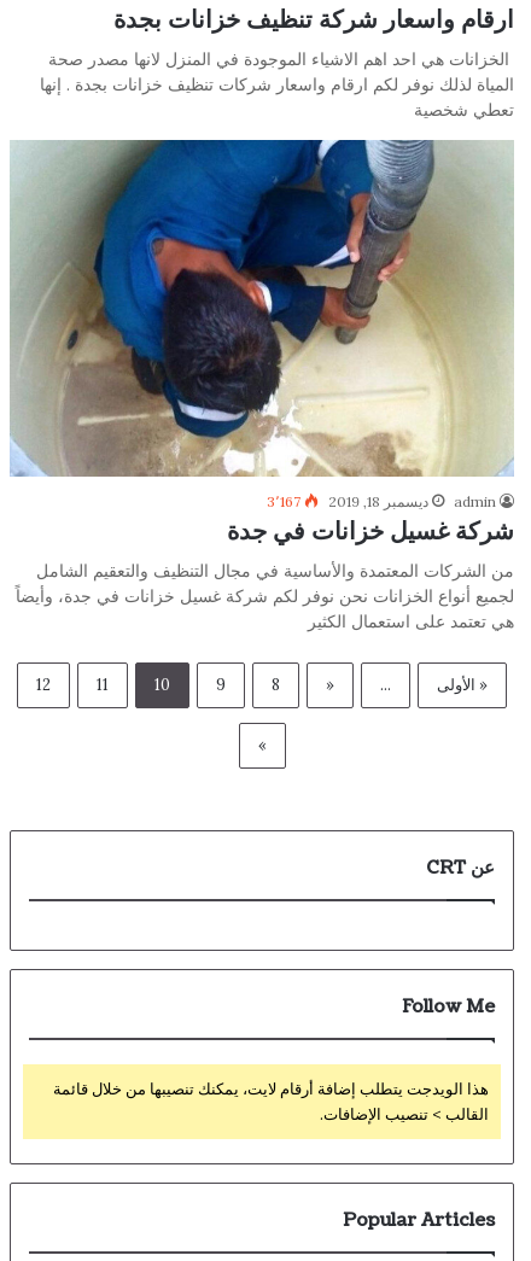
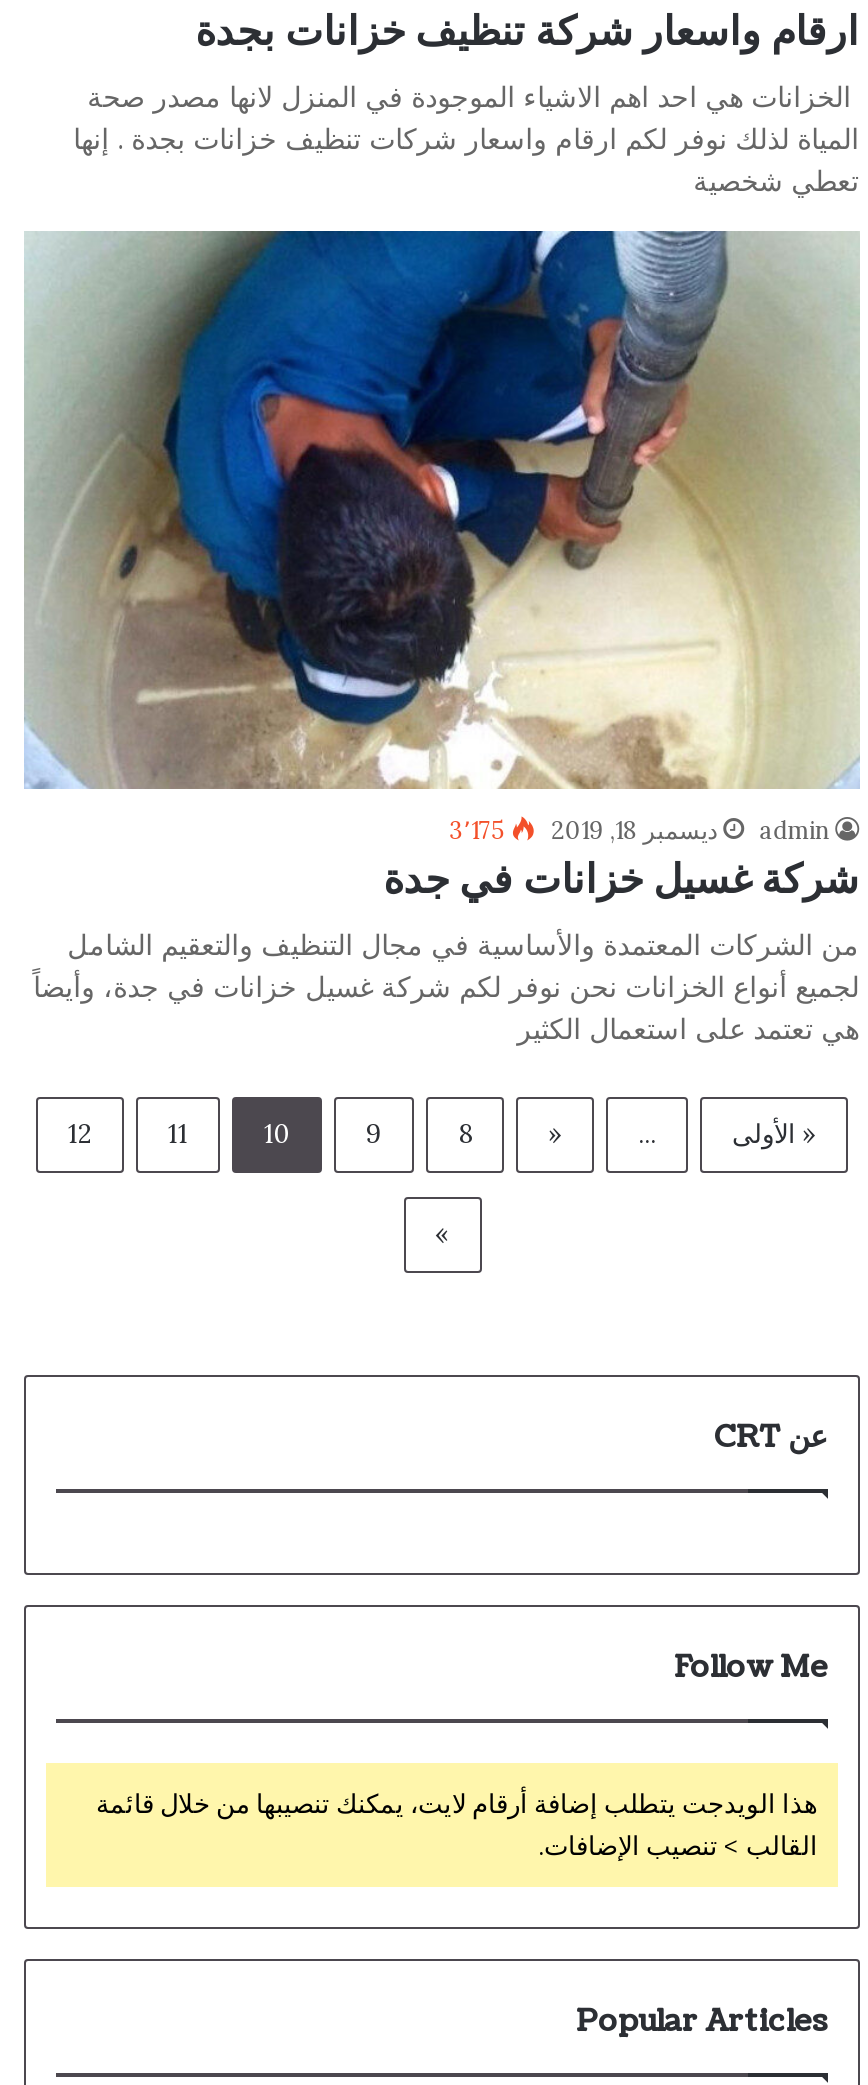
- 3٬167
+ 3٬175
